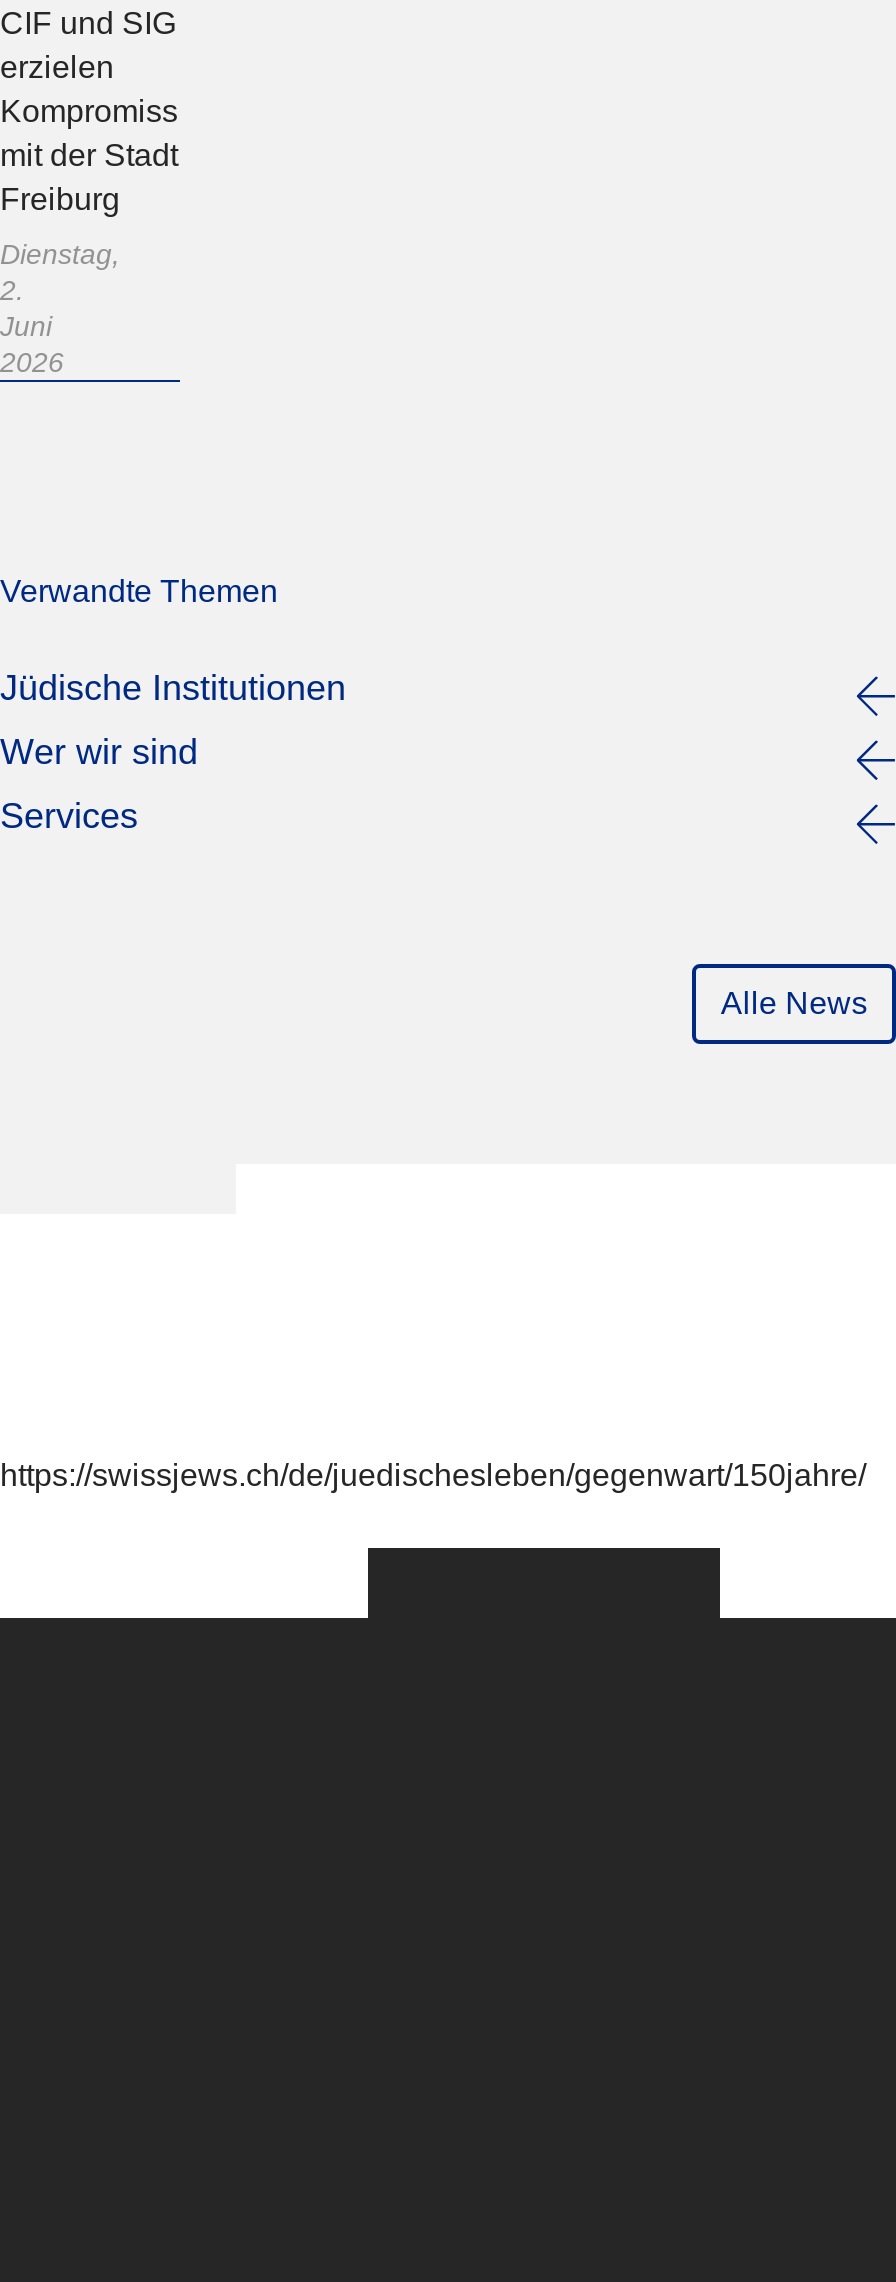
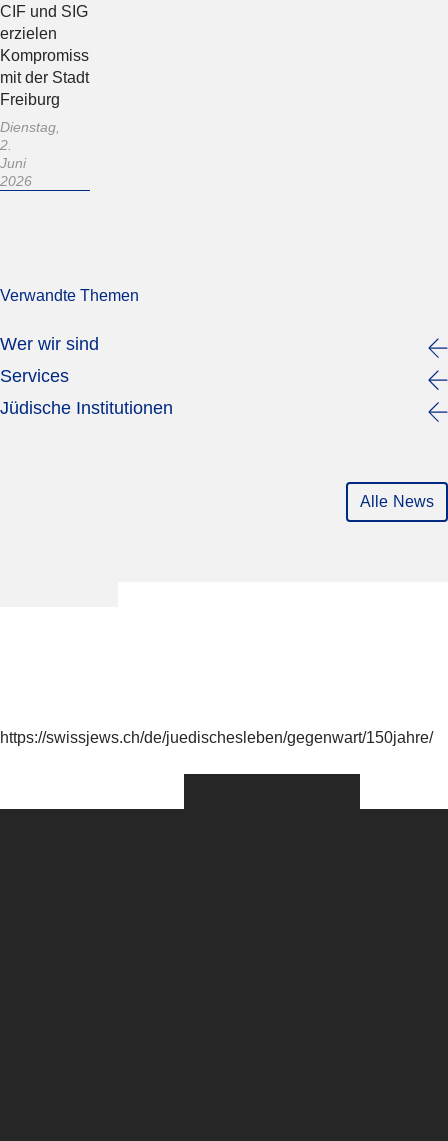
moved down: Jüdische Institutionen

moved up: Wer wir sind | Services
